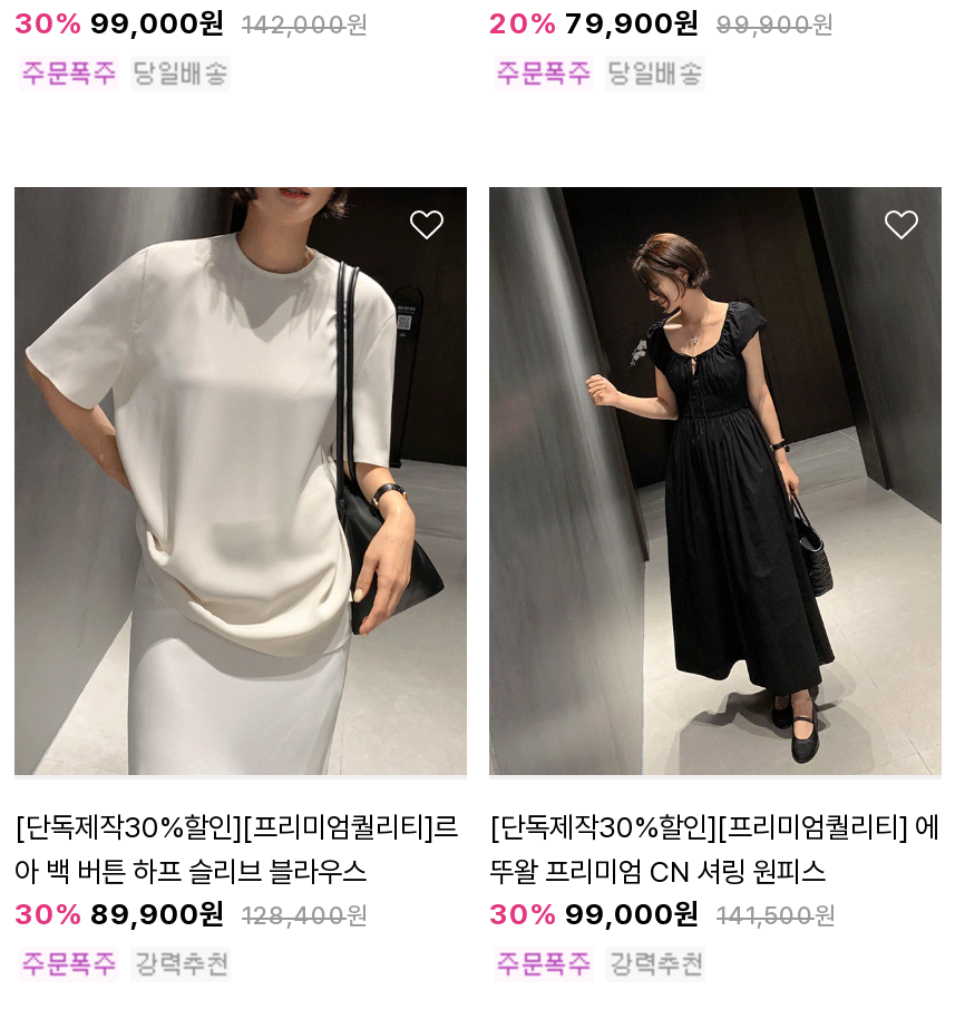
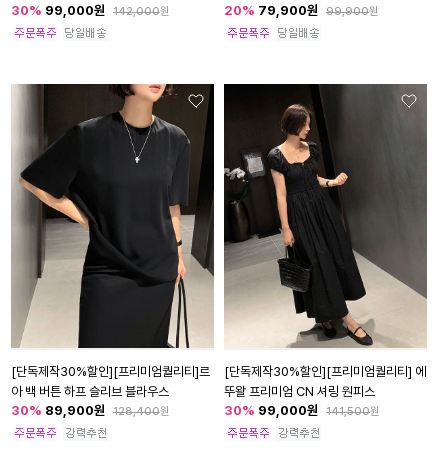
- [image]
+ [image]

- [image]
+ [image]
